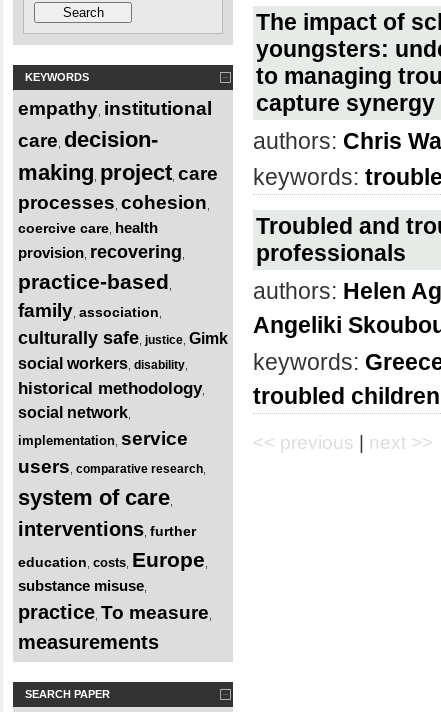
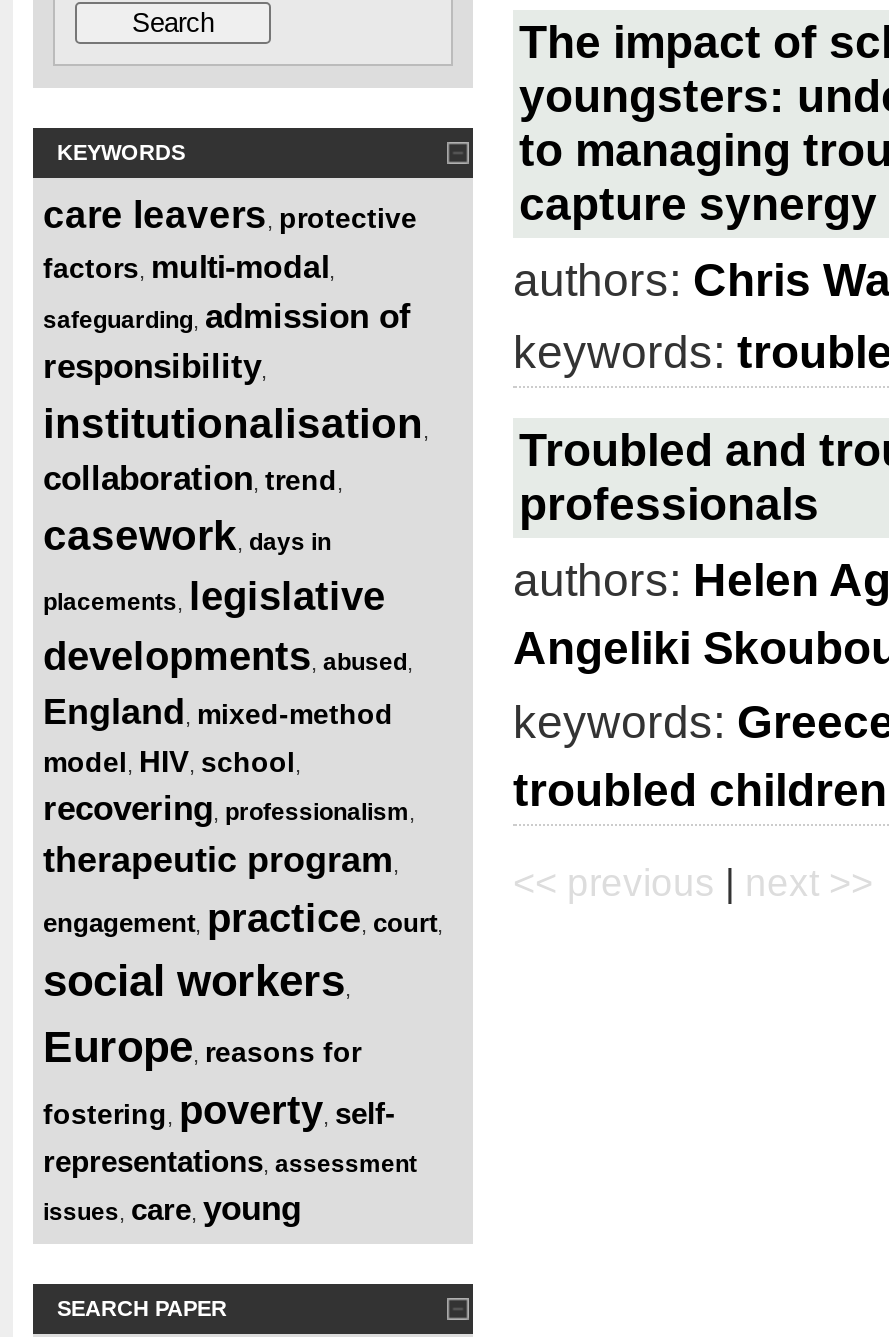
- empathy, institutional
- care, decision-
- making, project, care
- processes, cohesion,
- coercive care, health
- provision, recovering,
- practice-based,
- family, association,
- culturally safe, justice, Gimk
- social workers, disability,
- historical methodology,
- social network,
- implementation, service
- users, comparative research,
- system of care,
- interventions, further
- education, costs, Europe,
- substance misuse,
- practice, To measure,
- measurements
+ care leavers, protective
+ factors, multi-modal,
+ safeguarding, admission of
+ responsibility,
+ institutionalisation,
+ collaboration, trend,
+ casework, days in
+ placements, legislative
+ developments, abused,
+ England, mixed-method
+ model, HIV, school,
+ recovering, professionalism,
+ therapeutic program,
+ engagement, practice, court,
+ social workers,
+ Europe, reasons for
+ fostering, poverty, self-
+ representations, assessment
+ issues, care, young
